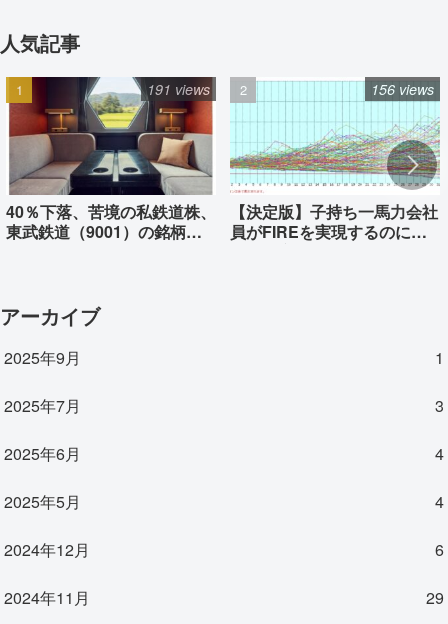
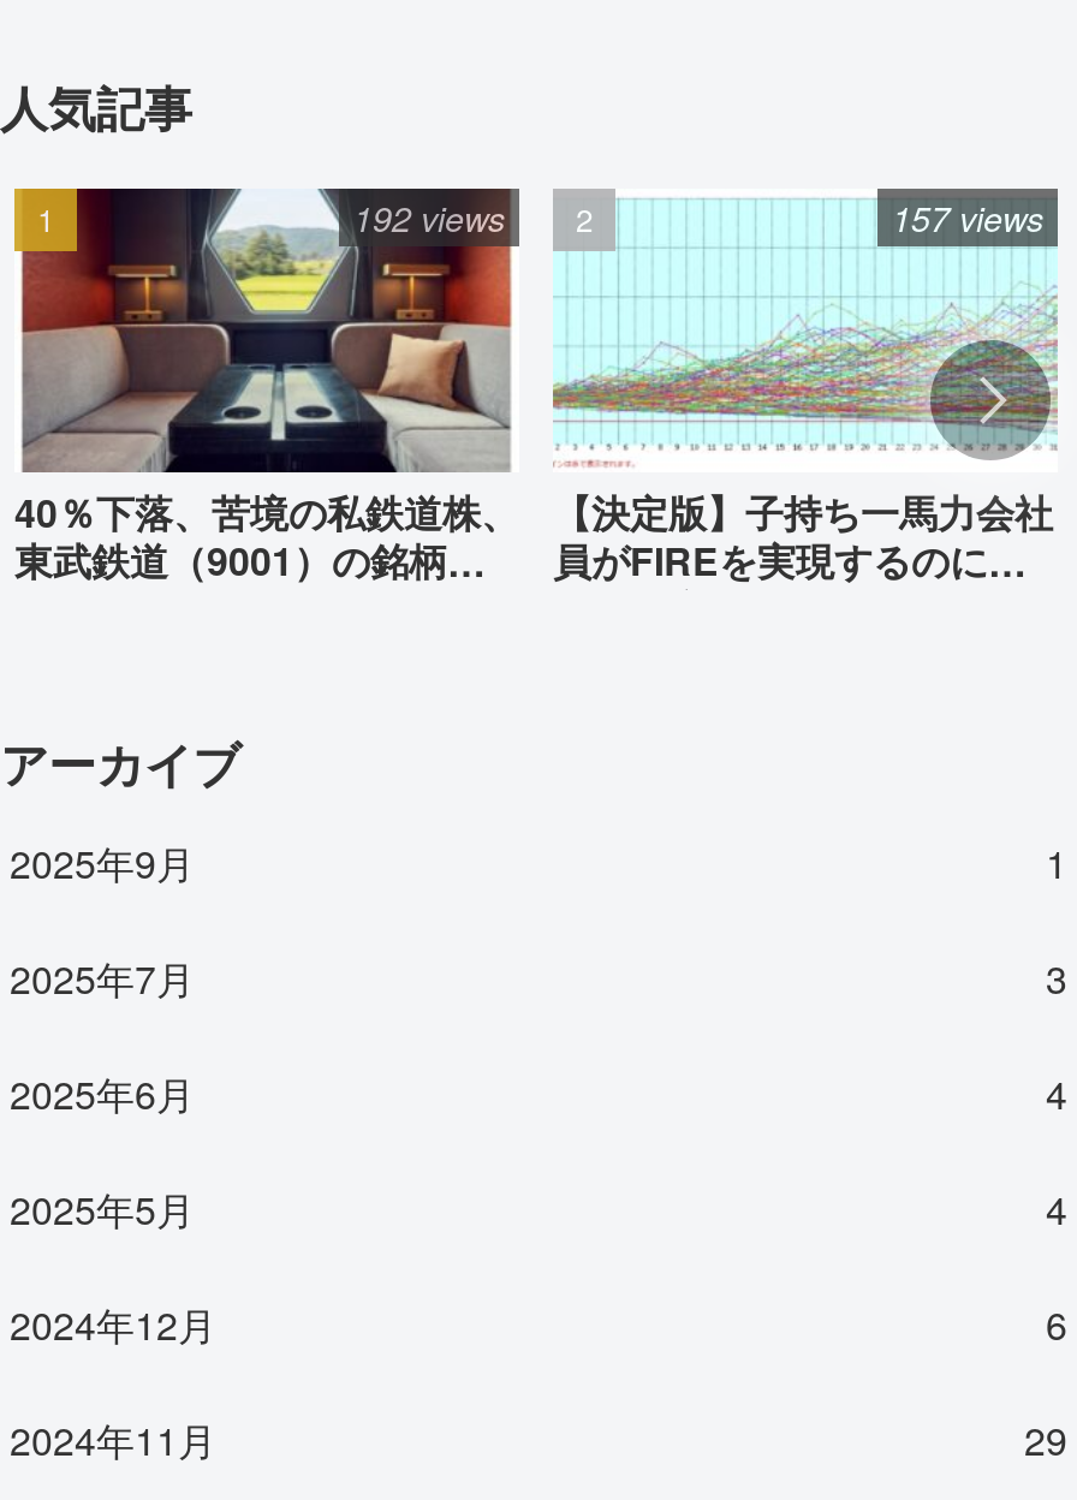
- 191 views
+ 192 views

- 156 views
+ 157 views
